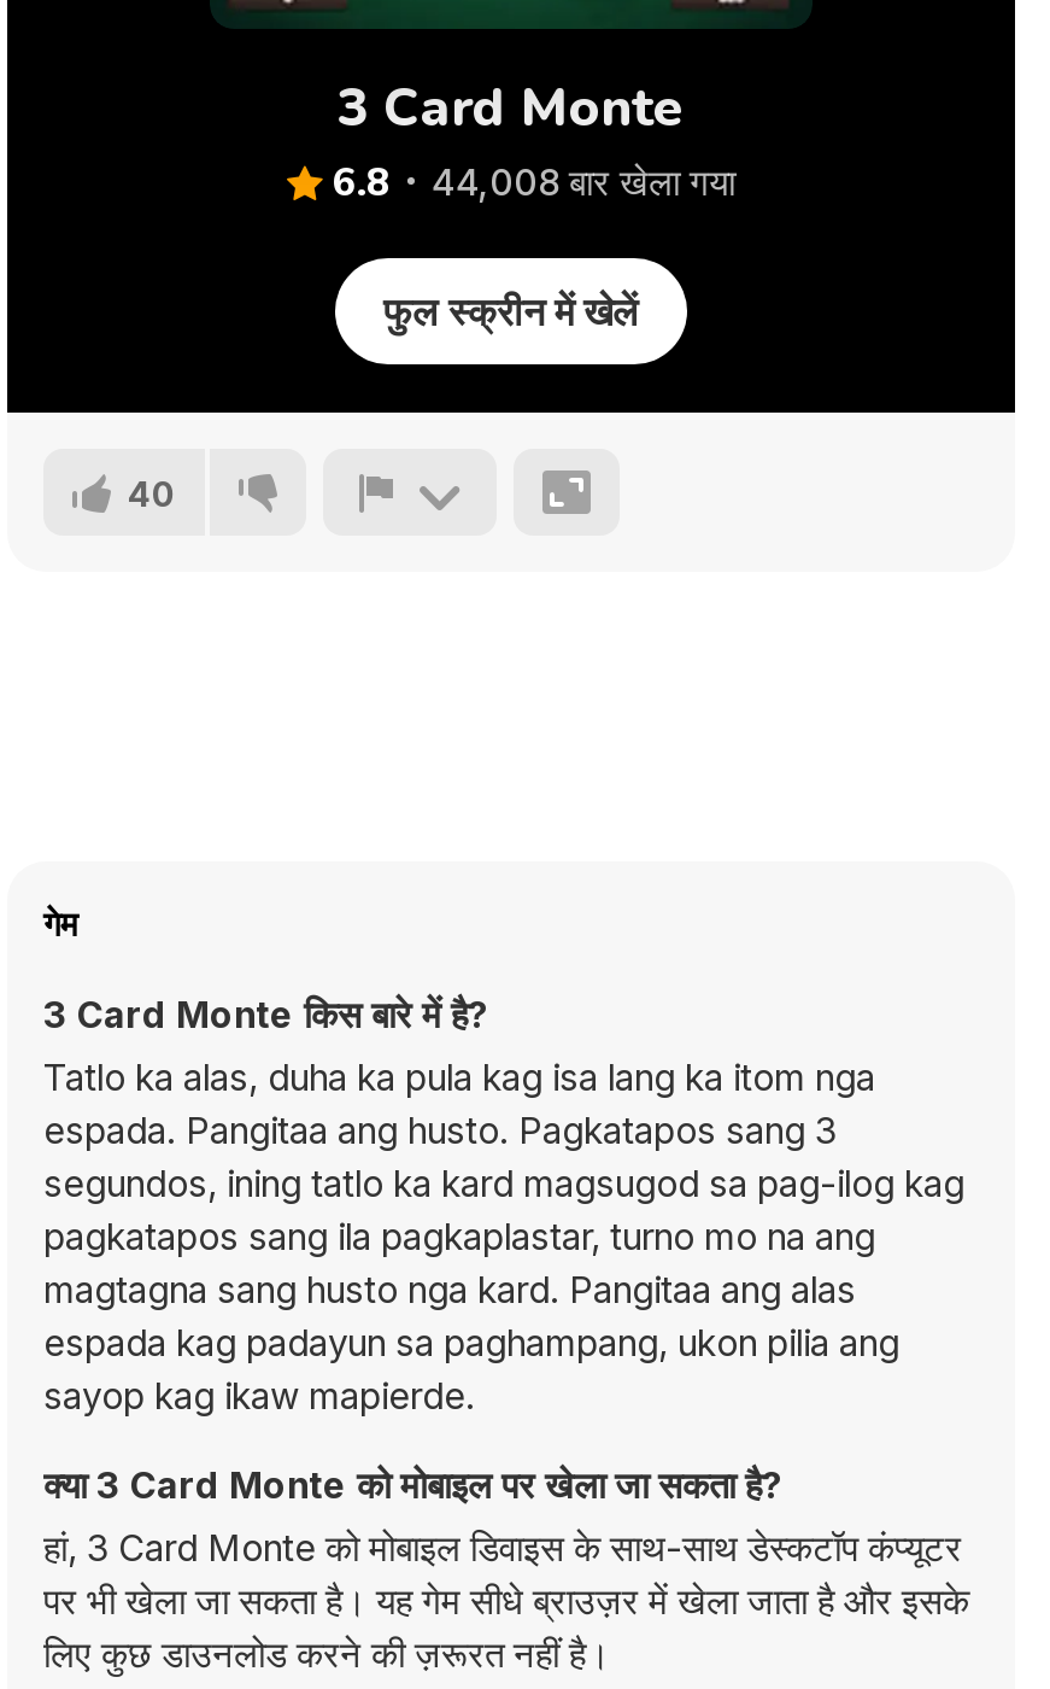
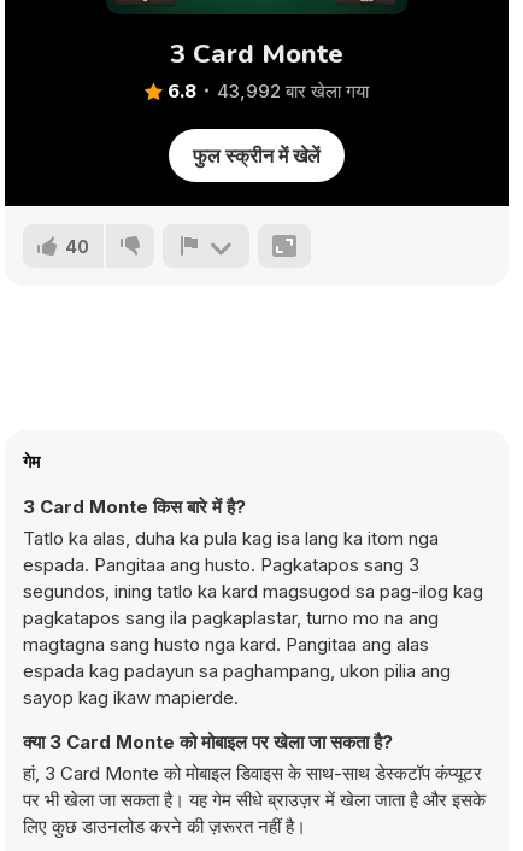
- 6.8 44,008 बार खेला गया
+ 6.8 43,992 बार खेला गया
